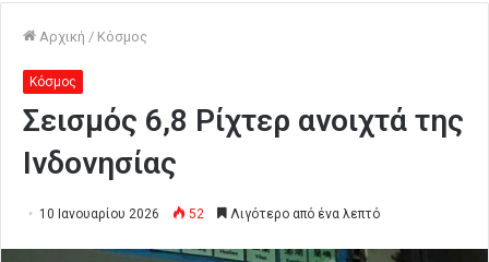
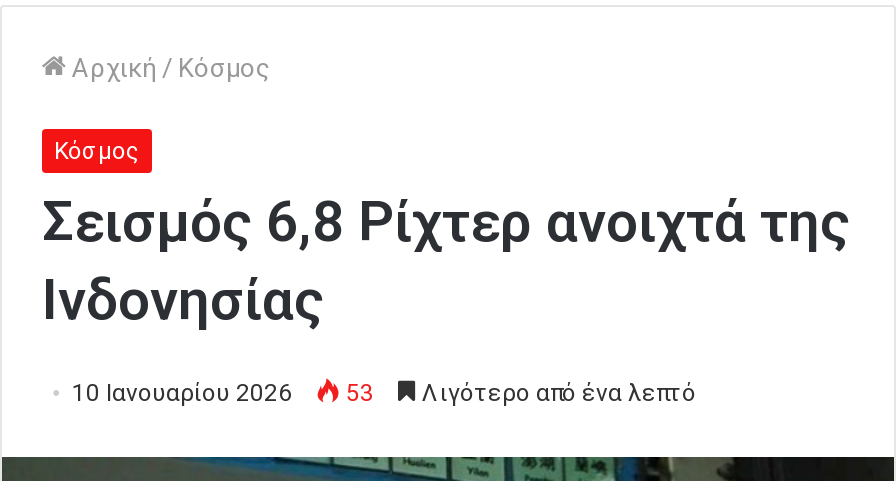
- 10 Ιανουαρίου 2026 52 Λιγότερο από ένα λεπτό
+ 10 Ιανουαρίου 2026 53 Λιγότερο από ένα λεπτό
